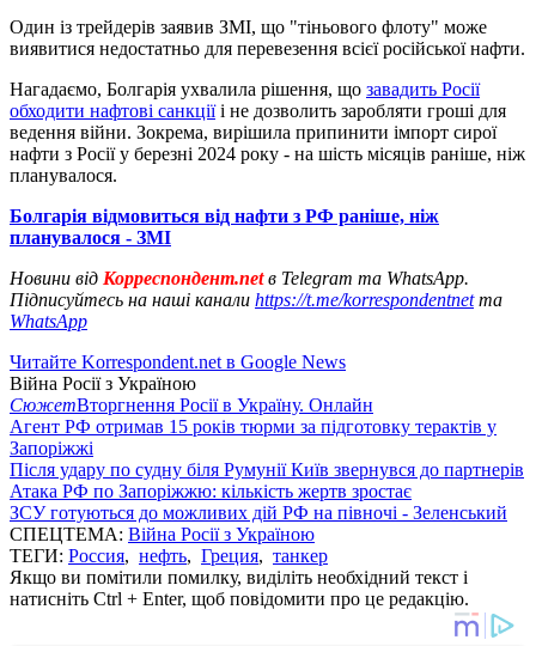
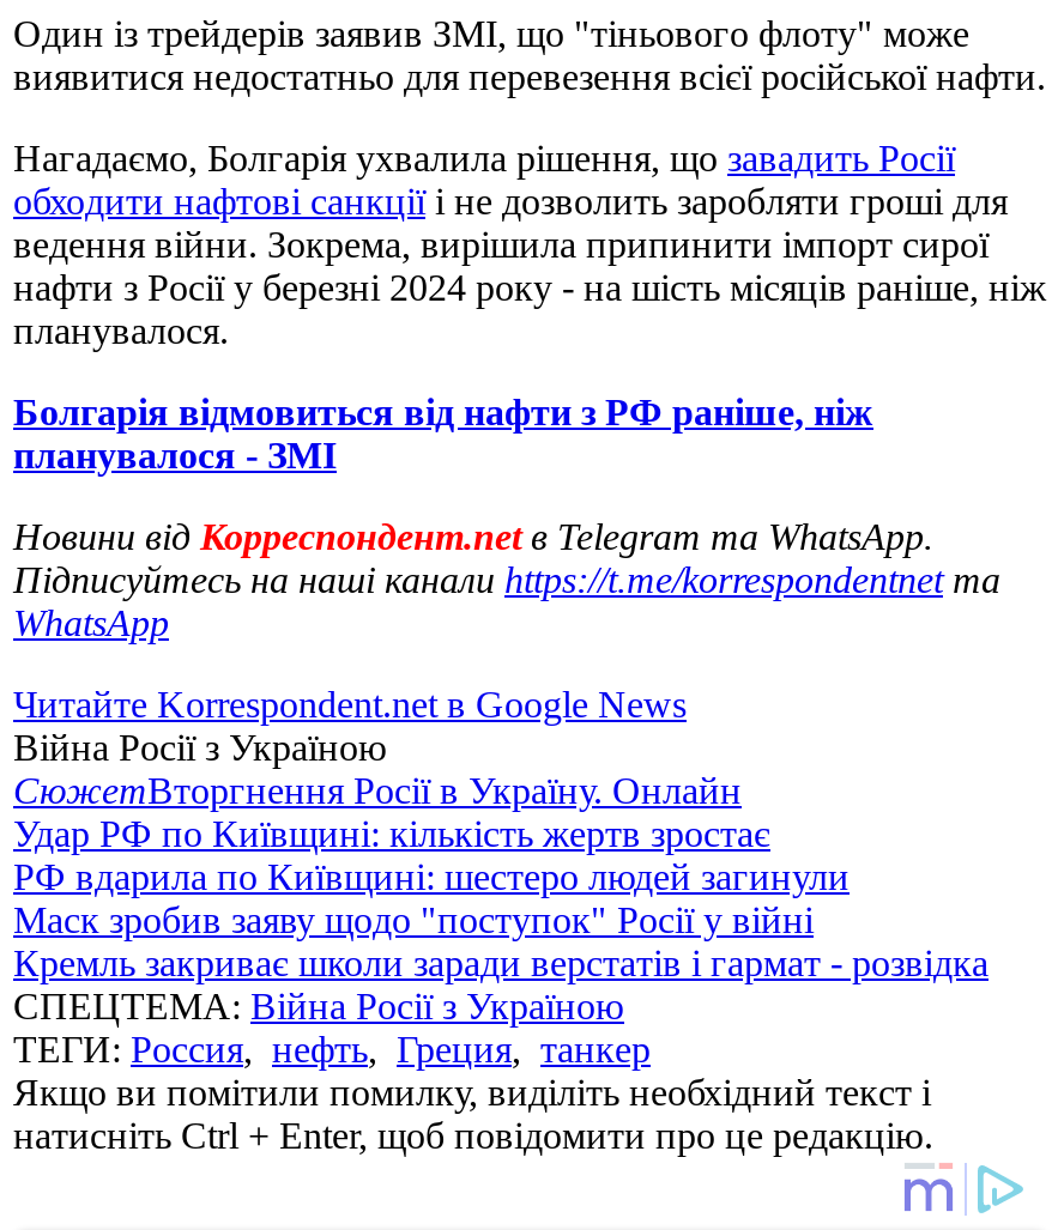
- Агент РФ отримав 15 років тюрми за підготовку терактів у
- Запоріжжі
- Після удару по судну біля Румунії Київ звернувся до партнерів
- Атака РФ по Запоріжжю: кількість жертв зростає
- ЗСУ готуються до можливих дій РФ на півночі - Зеленський
+ Удар РФ по Київщині: кількість жертв зростає
+ РФ вдарила по Київщині: шестеро людей загинули
+ Маск зробив заяву щодо "поступок" Росії у війні
+ Кремль закриває школи заради верстатів і гармат - розвідка
